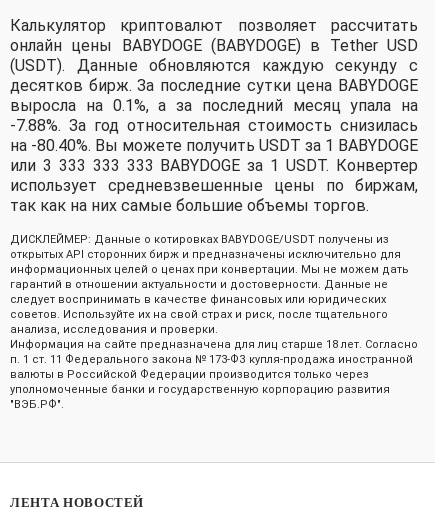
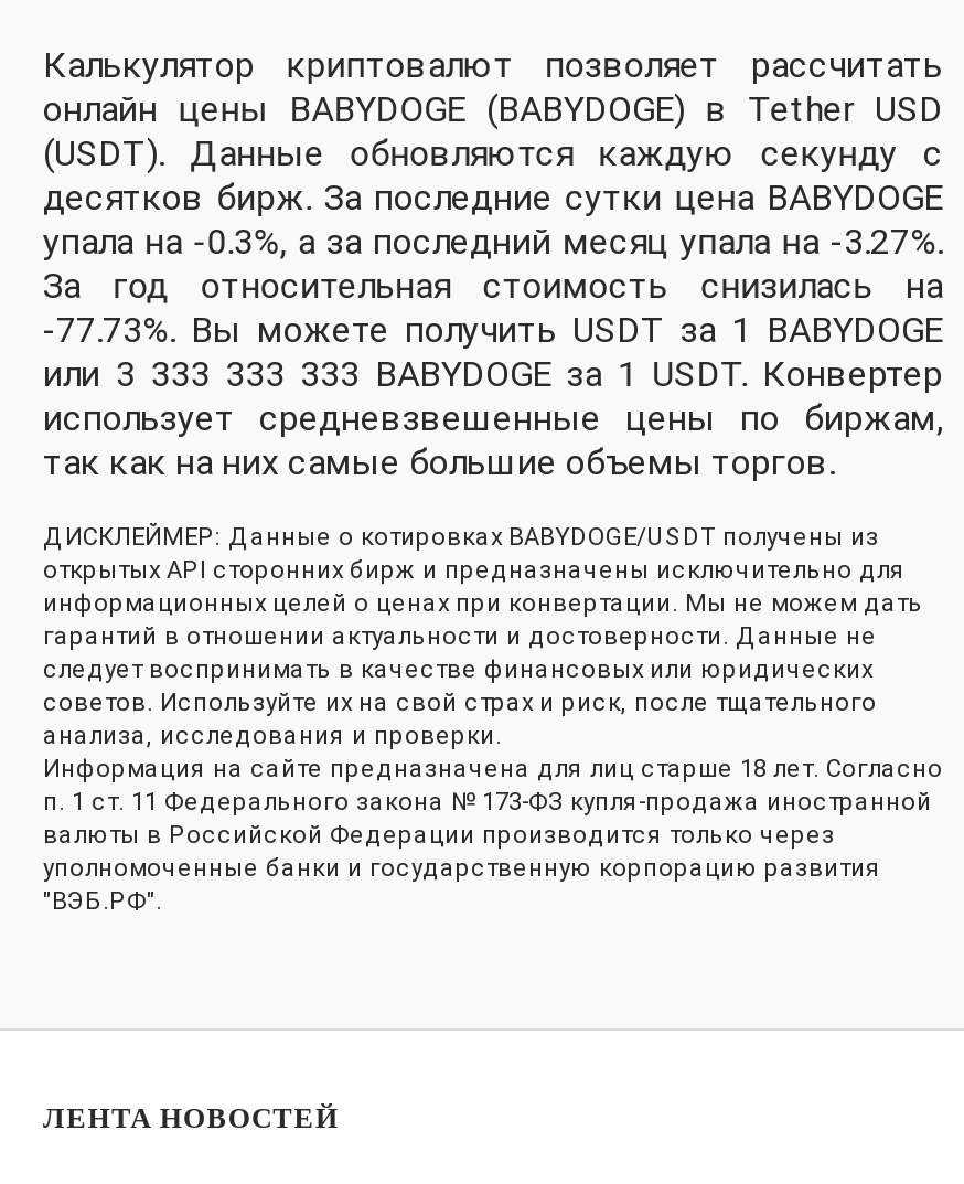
- выросла на 0.1%, а за последний месяц упала на
- -7.88%. За год относительная стоимость снизилась
- на -80.40%. Вы можете получить USDT за 1 BABYDOGE
+ упала на -0.3%, а за последний месяц упала на -3.27%.
+ За год относительная стоимость снизилась на
+ -77.73%. Вы можете получить USDT за 1 BABYDOGE
